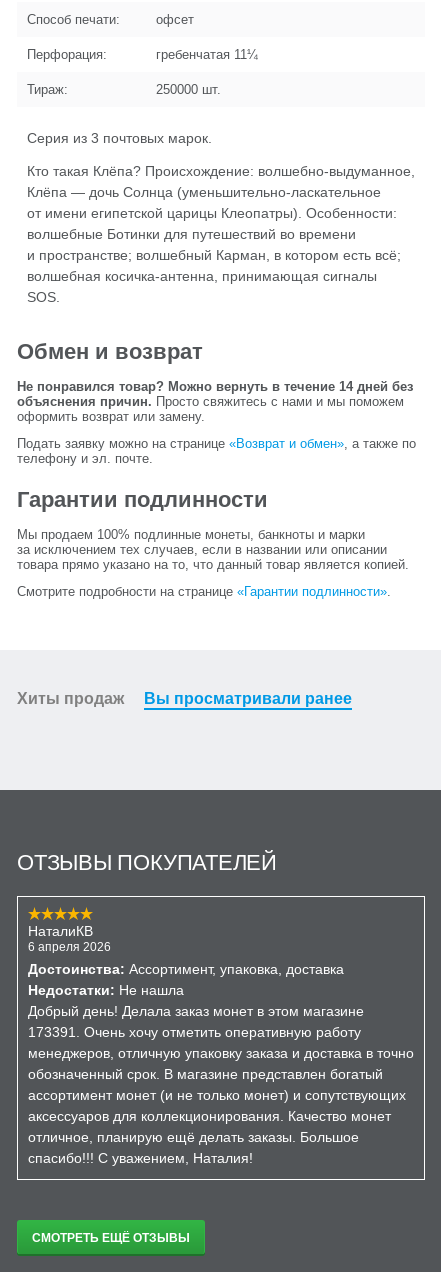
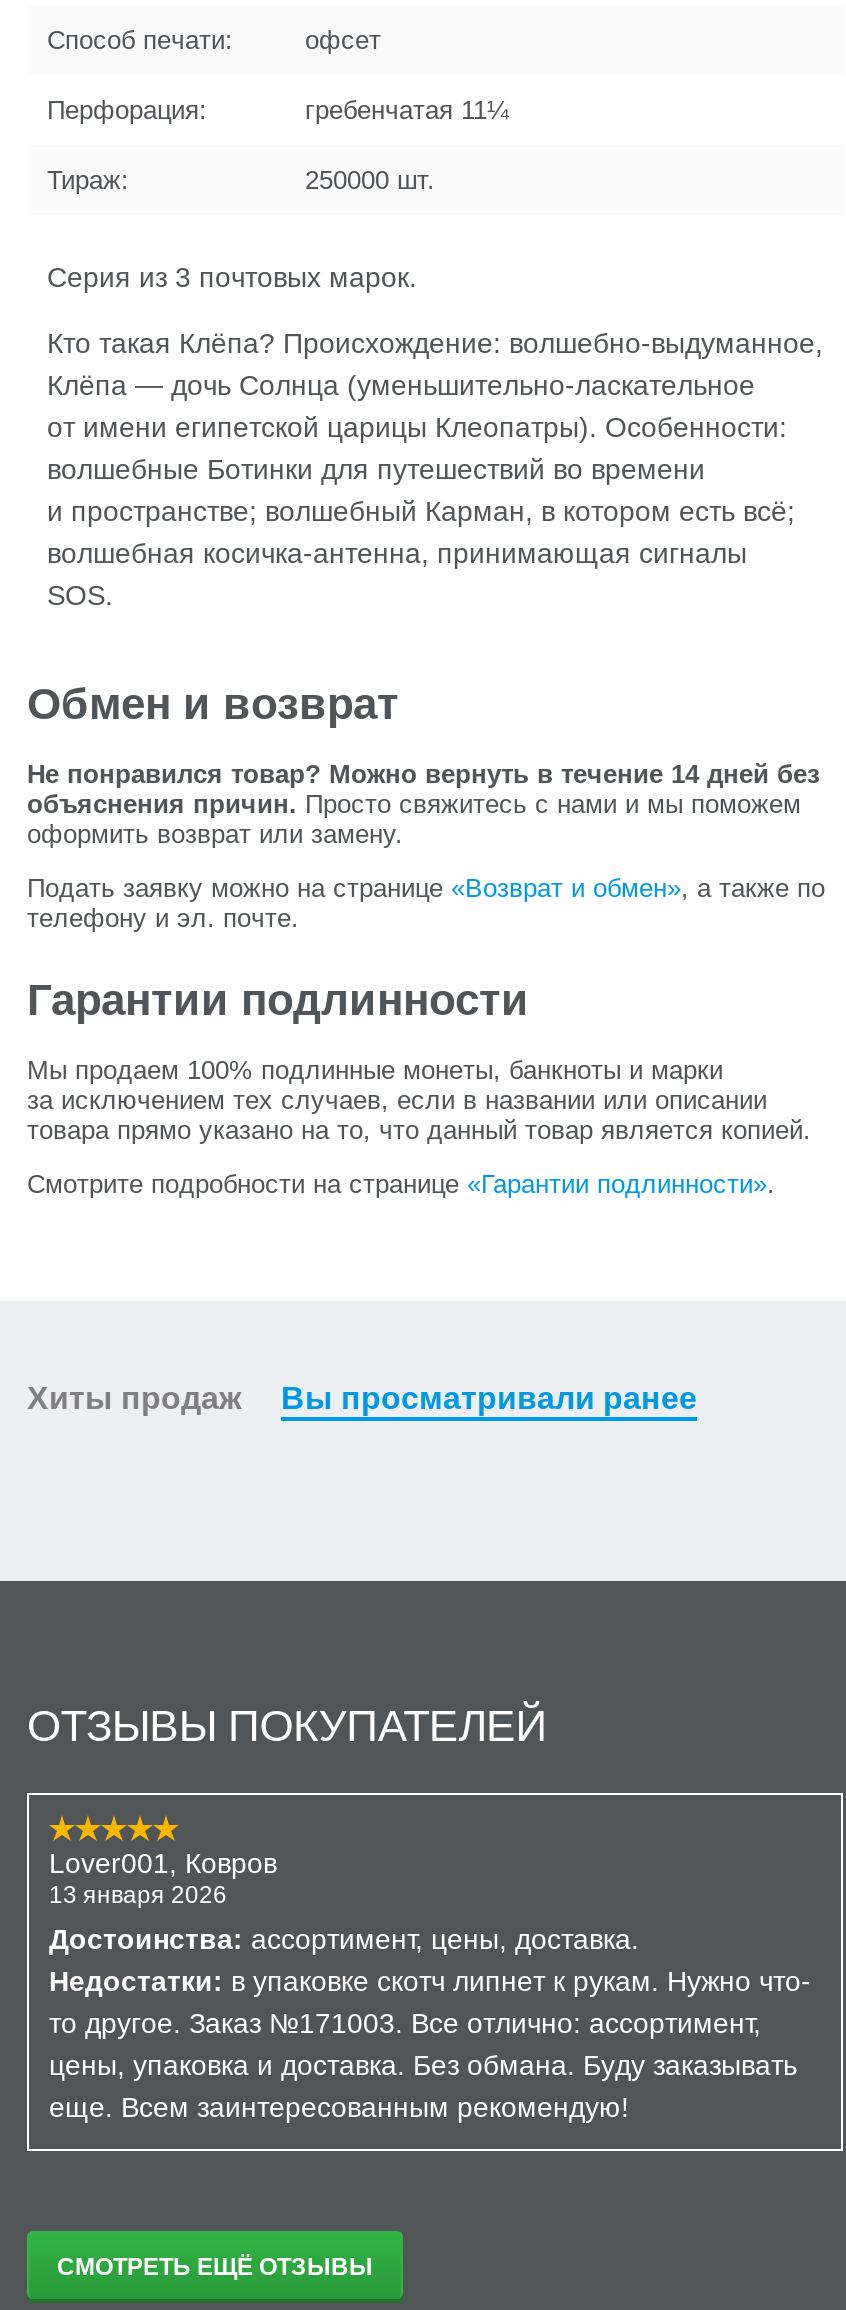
- НаталиКВ
- 6 апреля 2026
- Достоинства: Ассортимент, упаковка, доставка
- Недостатки: Не нашла
- Добрый день! Делала заказ монет в этом магазине
- 173391. Очень хочу отметить оперативную работу
- менеджеров, отличную упаковку заказа и доставка в точно
- обозначенный срок. В магазине представлен богатый
- ассортимент монет (и не только монет) и сопутствующих
- аксессуаров для коллекционирования. Качество монет
- отличное, планирую ещё делать заказы. Большое
- спасибо!!! С уважением, Наталия!
+ Lover001, Ковров
+ 13 января 2026
+ Достоинства: ассортимент, цены, доставка.
+ Недостатки: в упаковке скотч липнет к рукам. Нужно что-
+ то другое. Заказ №171003. Все отлично: ассортимент,
+ цены, упаковка и доставка. Без обмана. Буду заказывать
+ еще. Всем заинтересованным рекомендую!
